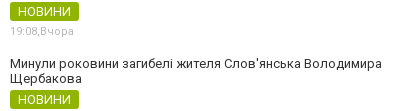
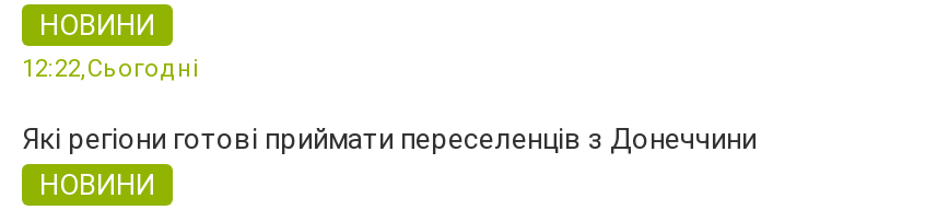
- 19:08,Вчора
+ 12:22,Сьогодні

- Минули роковини загибелі жителя Слов'янська Володимира
- Щербакова
+ Які регіони готові приймати переселенців з Донеччини
